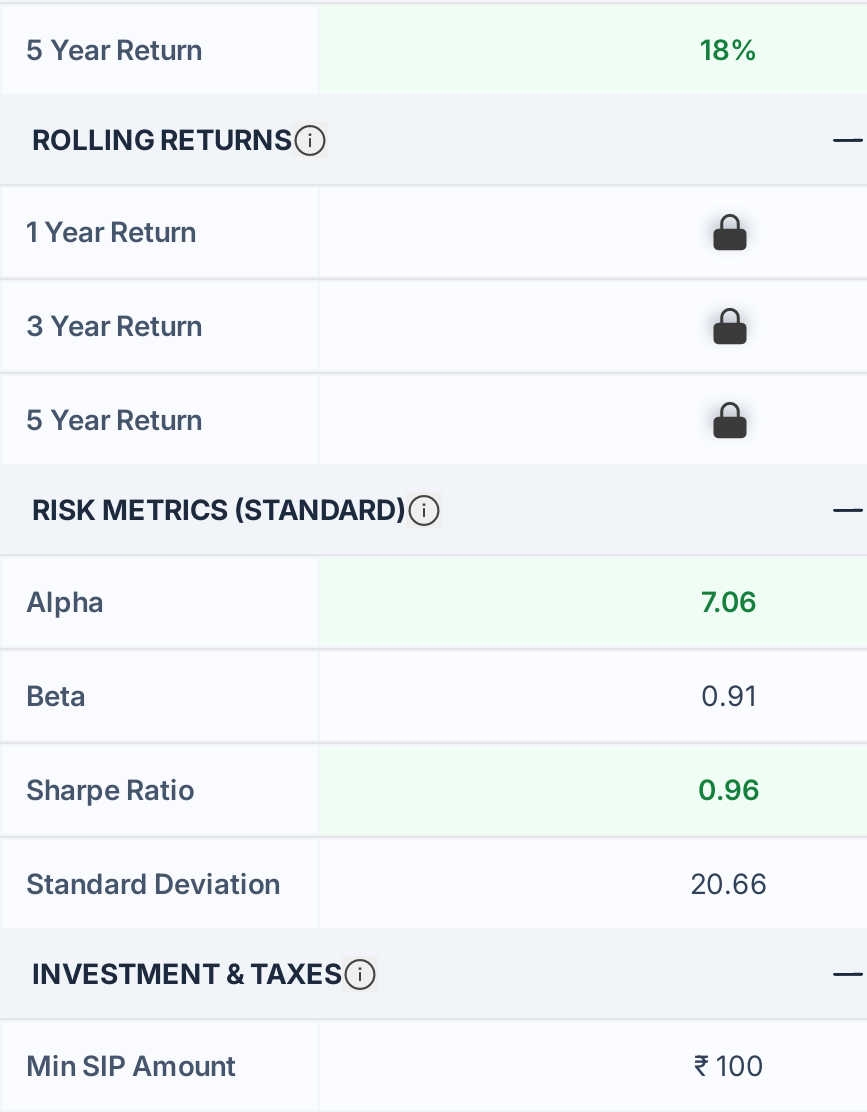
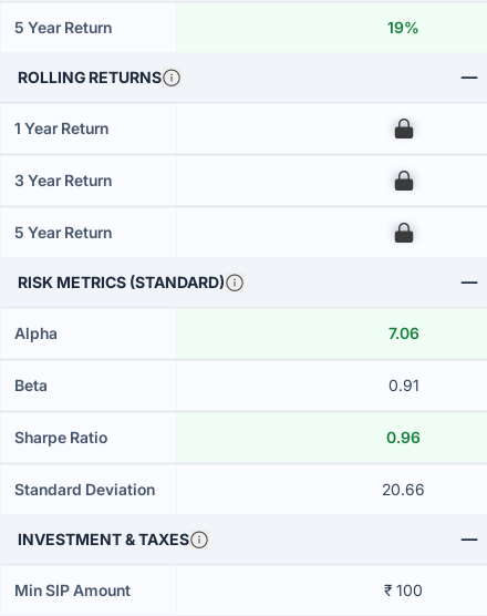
- 18%
+ 19%
